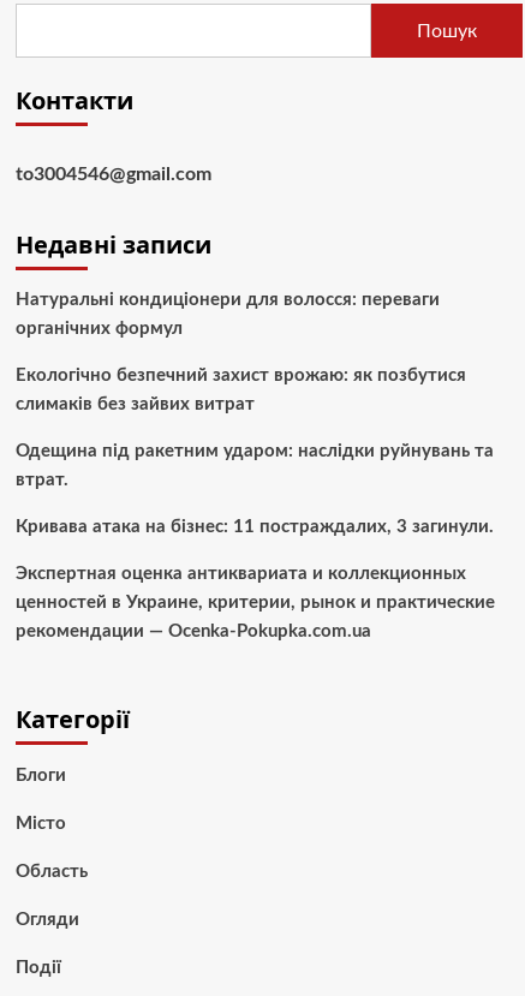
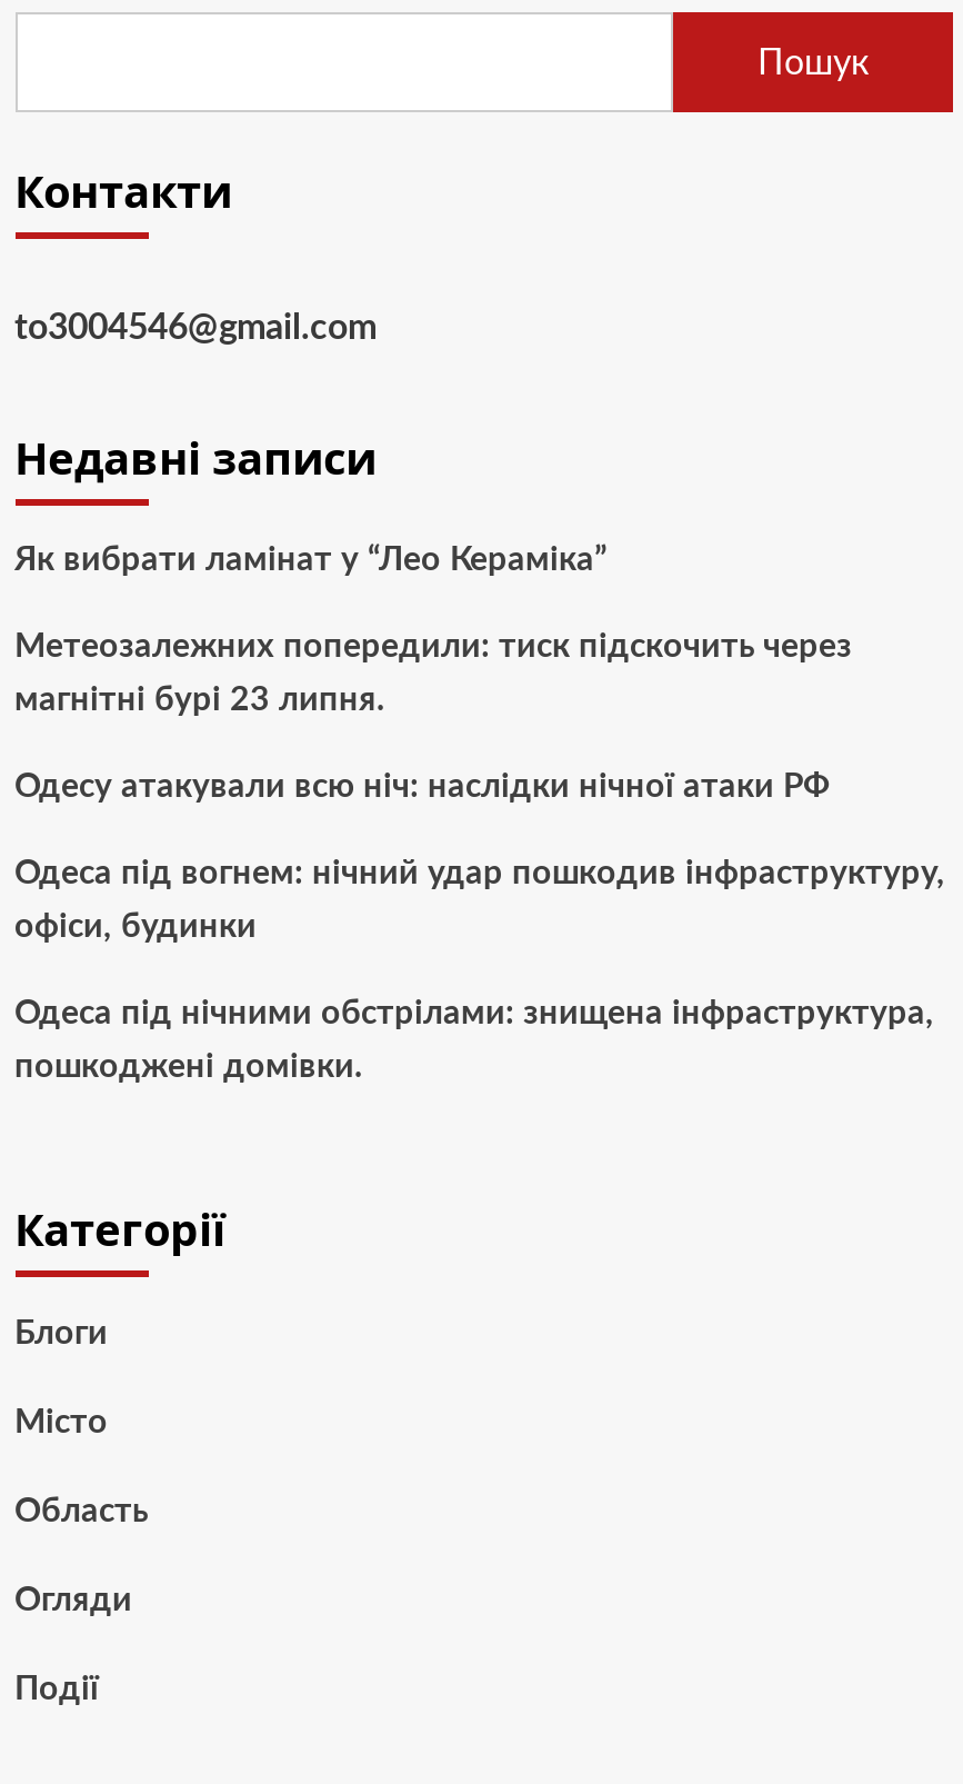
- Натуральні кондиціонери для волосся: переваги
- органічних формул
- Екологічно безпечний захист врожаю: як позбутися
- слимаків без зайвих витрат
- Одещина під ракетним ударом: наслідки руйнувань та
- втрат.
- Кривава атака на бізнес: 11 постраждалих, 3 загинули.
- Экспертная оценка антиквариата и коллекционных
- ценностей в Украине, критерии, рынок и практические
- рекомендации — Ocenka-Pokupka.com.ua
+ Як вибрати ламінат у “Лео Кераміка”
+ Метеозалежних попередили: тиск підскочить через
+ магнітні бурі 23 липня.
+ Одесу атакували всю ніч: наслідки нічної атаки РФ
+ Одеса під вогнем: нічний удар пошкодив інфраструктуру,
+ офіси, будинки
+ Одеса під нічними обстрілами: знищена інфраструктура,
+ пошкоджені домівки.
